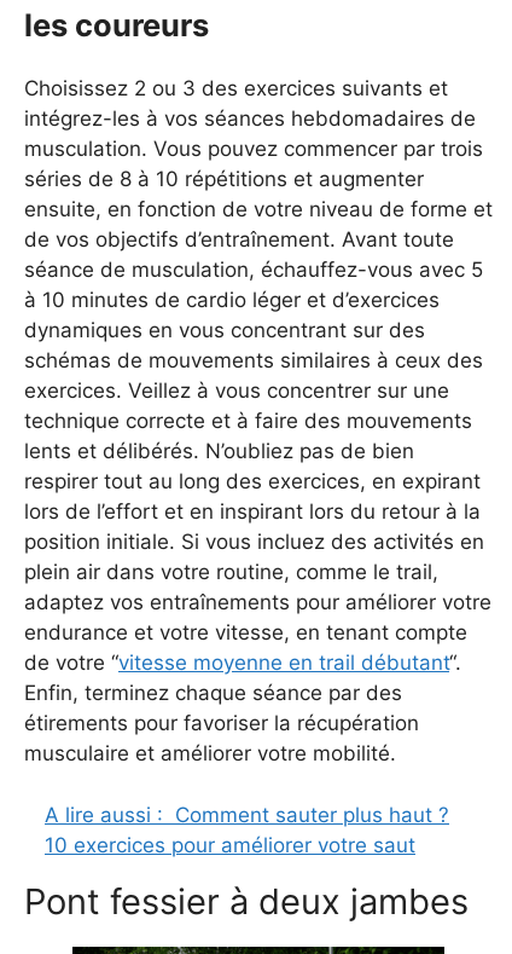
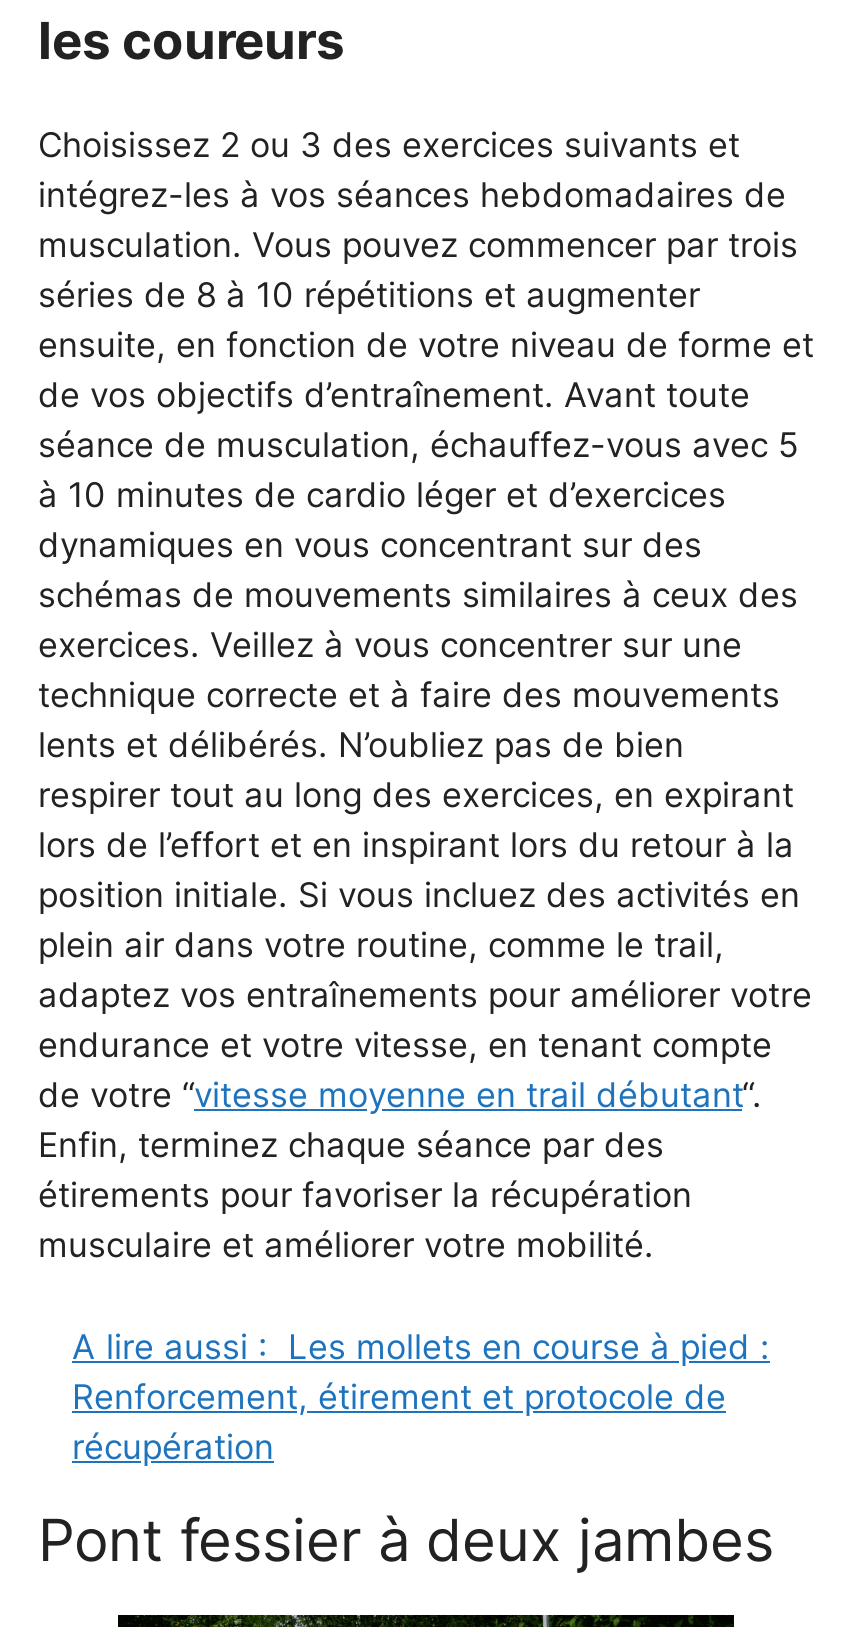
- A lire aussi : Comment sauter plus haut ?
- 10 exercices pour améliorer votre saut
+ A lire aussi : Les mollets en course à pied :
+ Renforcement, étirement et protocole de
+ récupération
